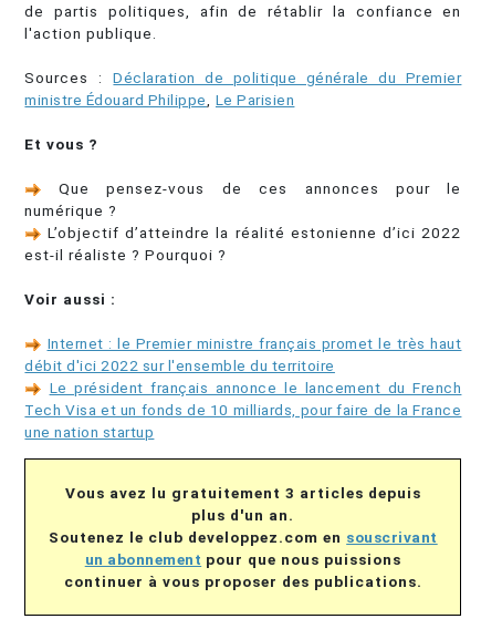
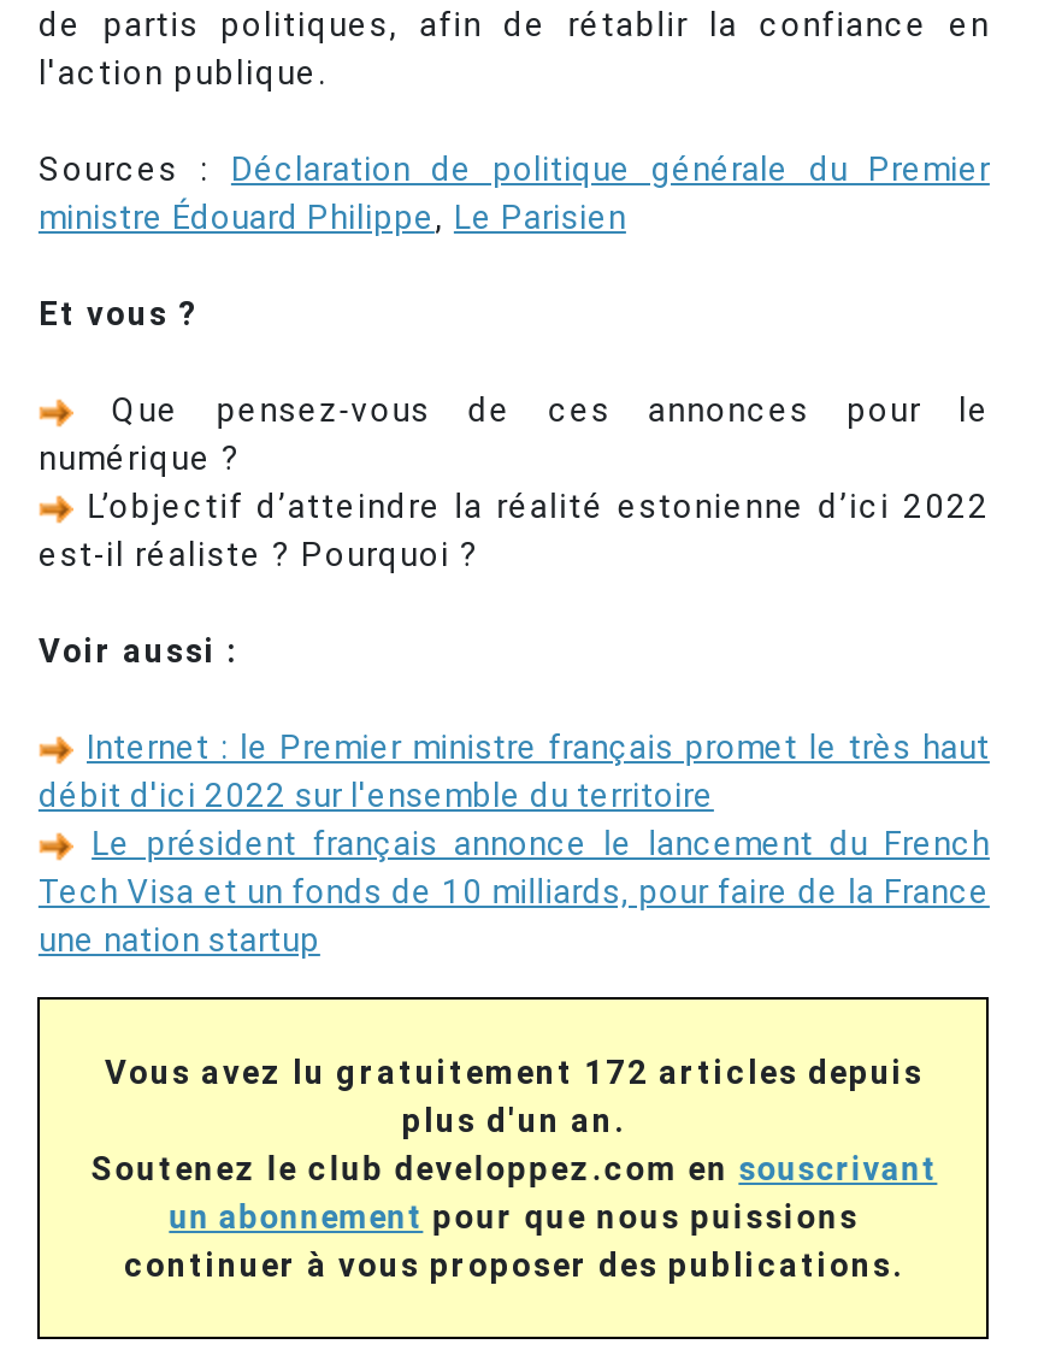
- Vous avez lu gratuitement 3 articles depuis
+ Vous avez lu gratuitement 172 articles depuis
